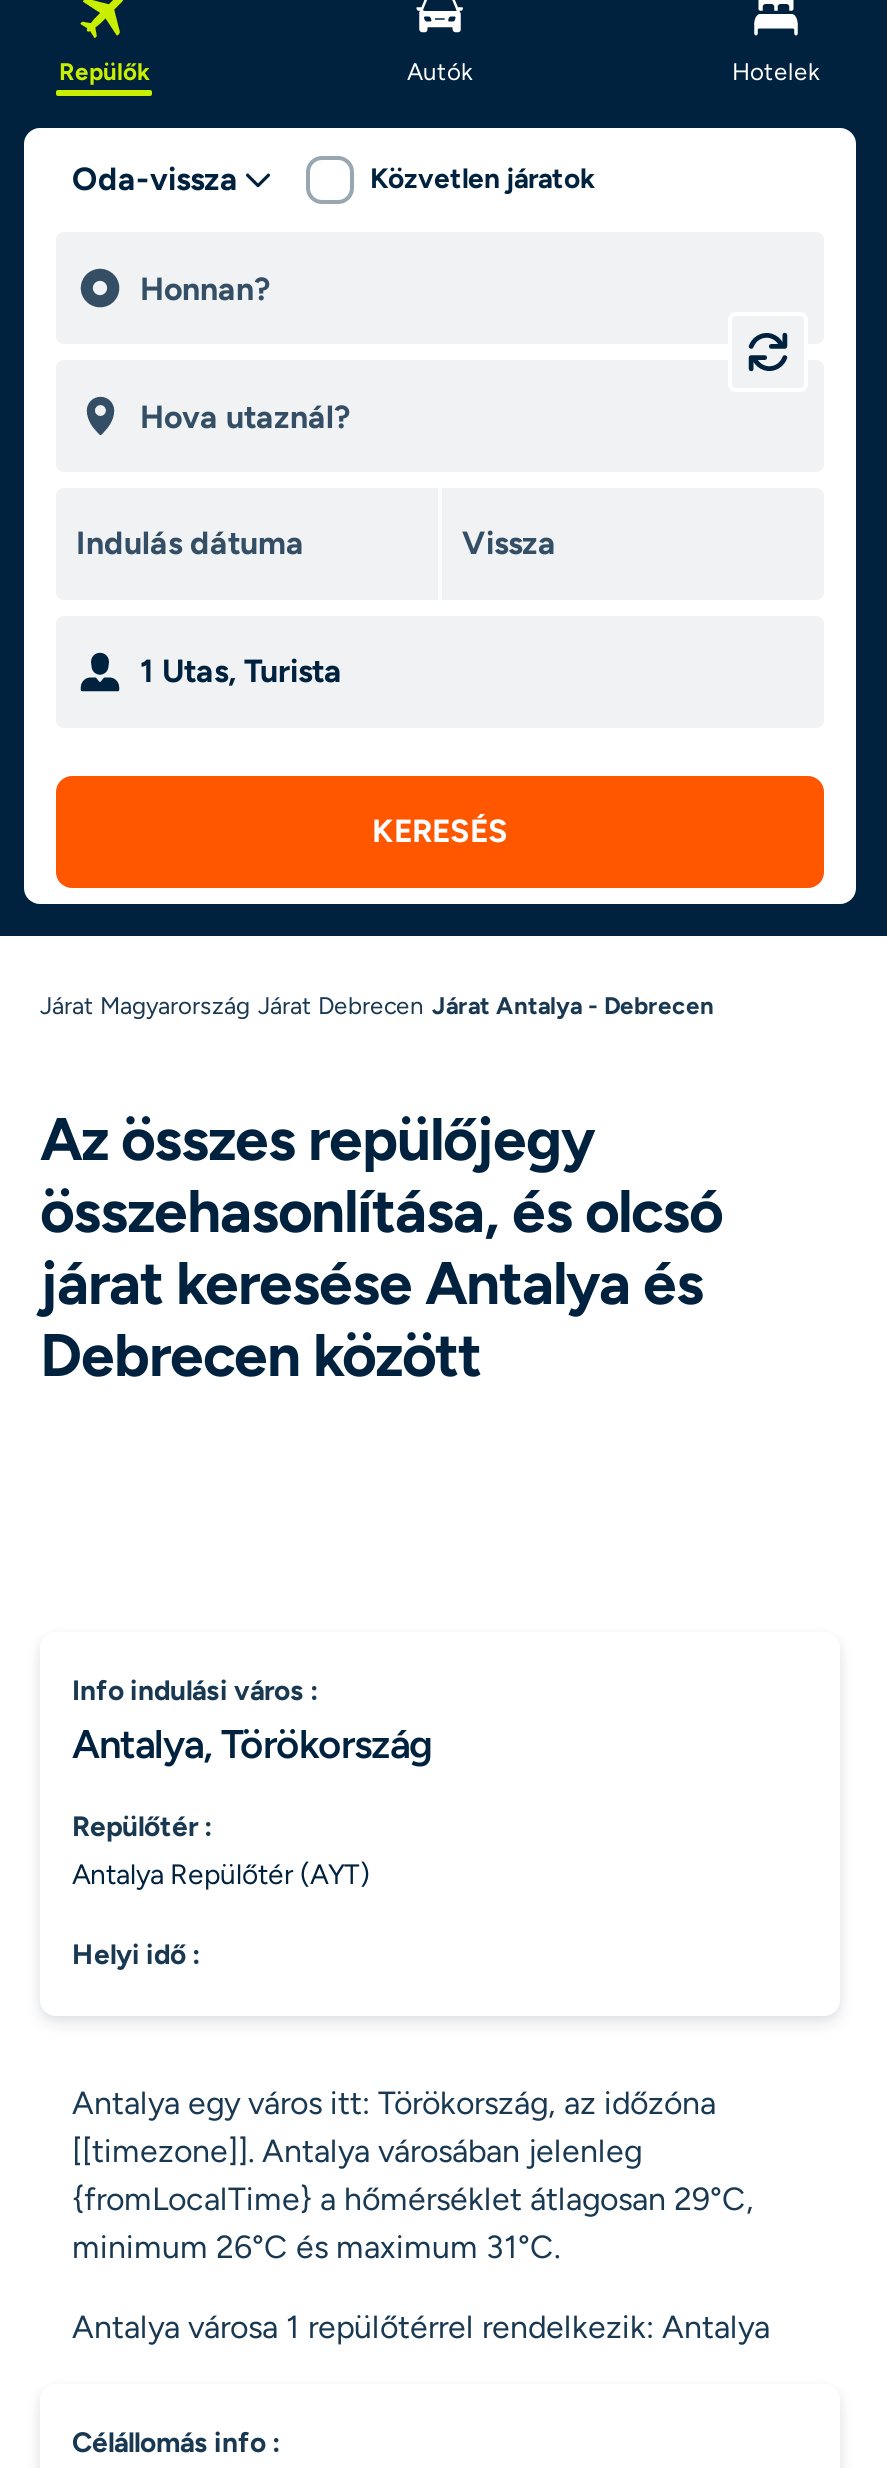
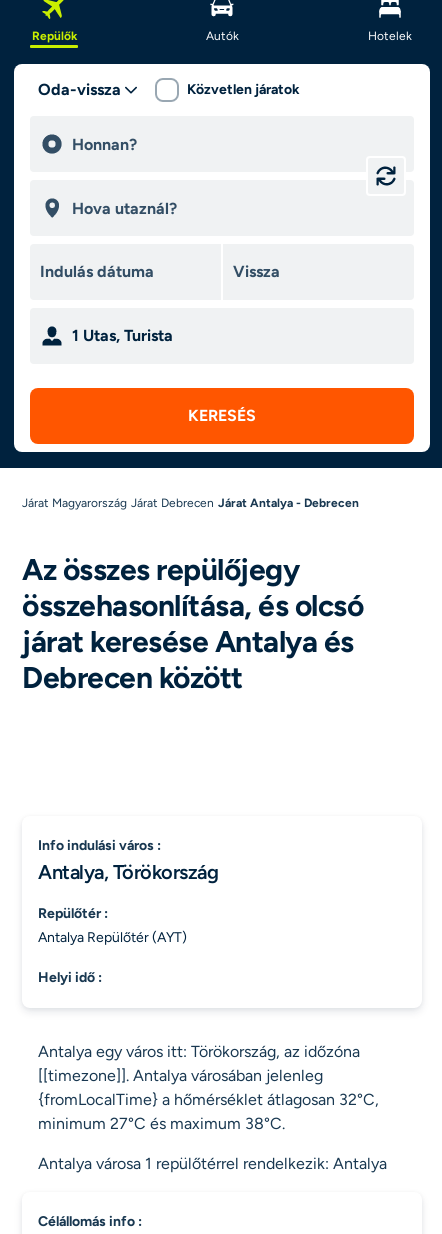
- {fromLocalTime} a hőmérséklet átlagosan 29°C,
+ {fromLocalTime} a hőmérséklet átlagosan 32°C,

- minimum 26°C és maximum 31°C.
+ minimum 27°C és maximum 38°C.
